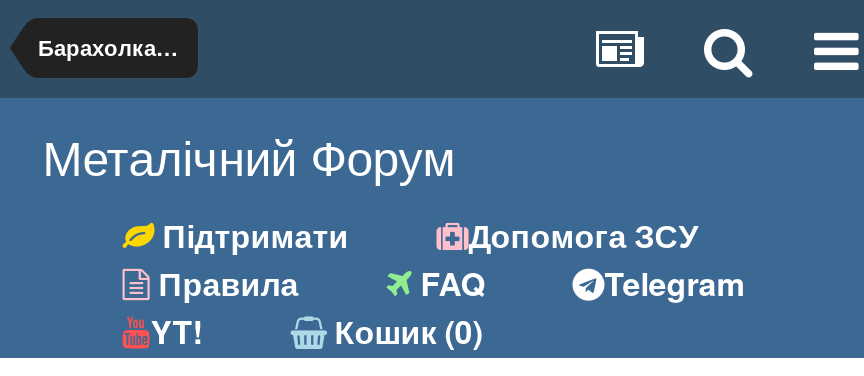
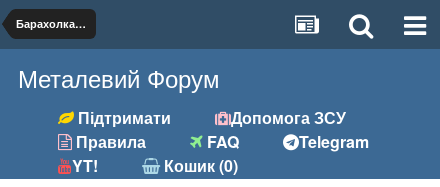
- Металічний Форум
+ Металевий Форум
